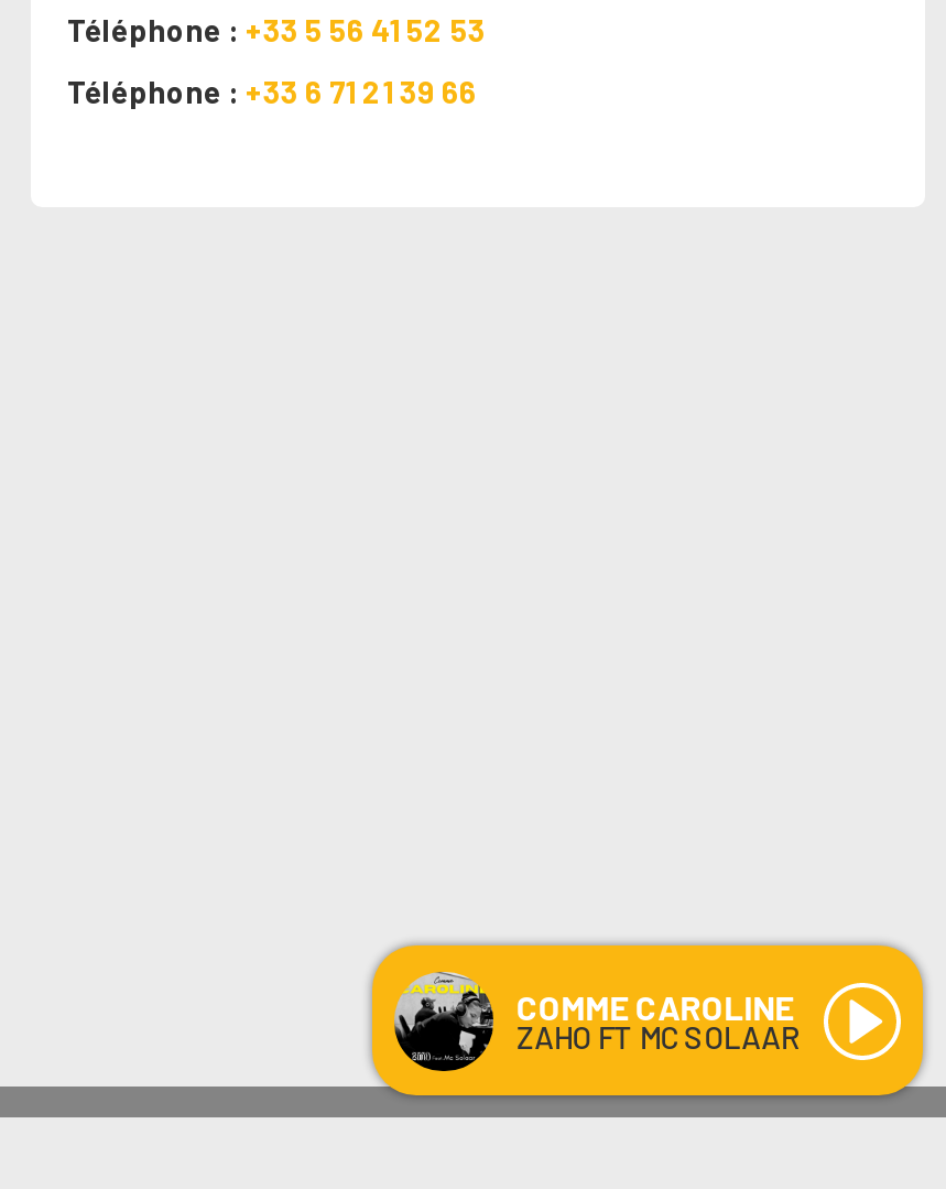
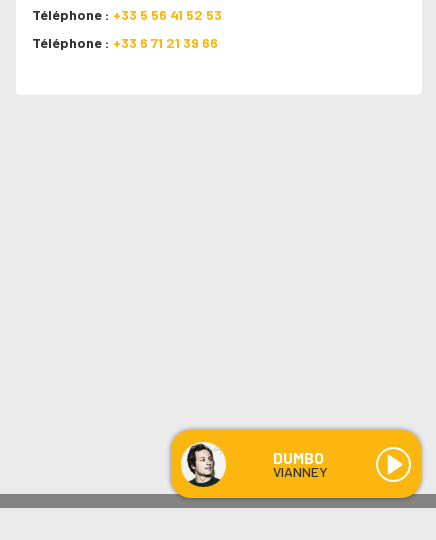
- [image]
+ [image]

- COMME CAROLINE
- ZAHO FT MC SOLAAR
+ DUMBO
+ VIANNEY
